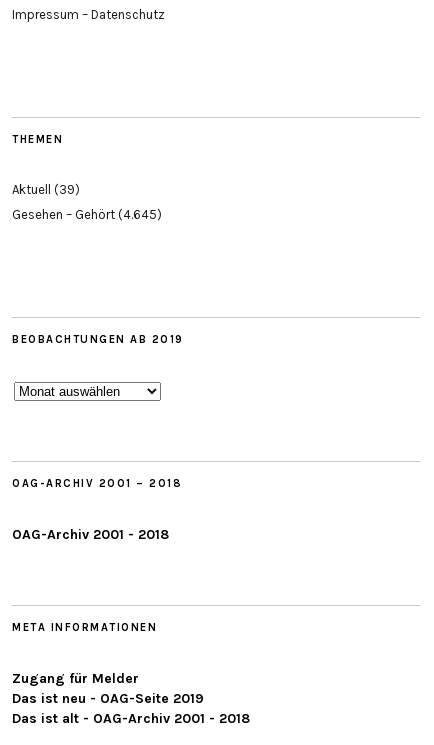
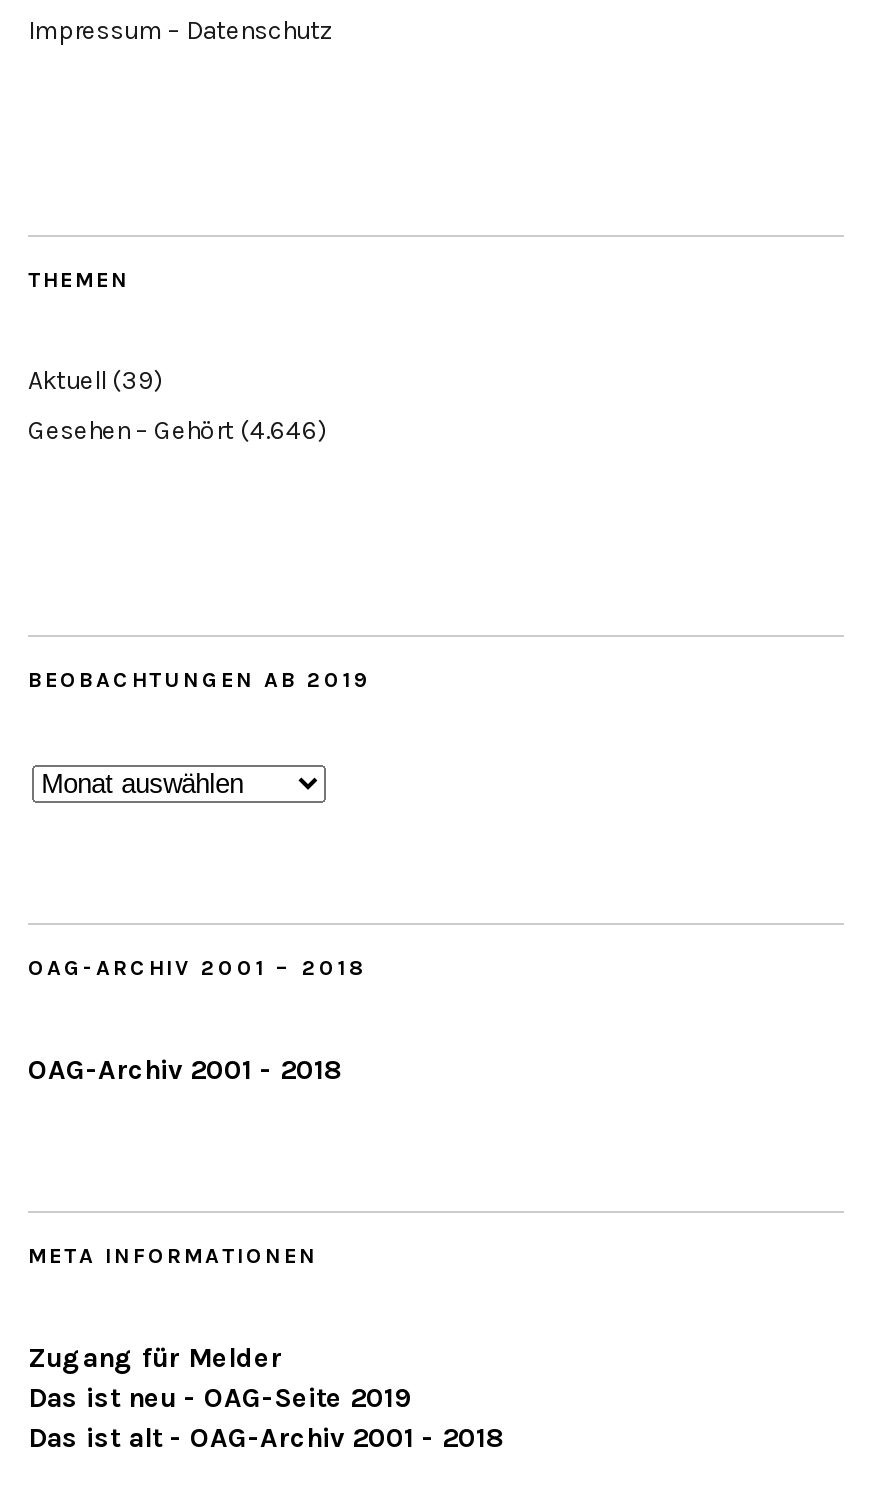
- Gesehen – Gehört (4.645)
+ Gesehen – Gehört (4.646)
